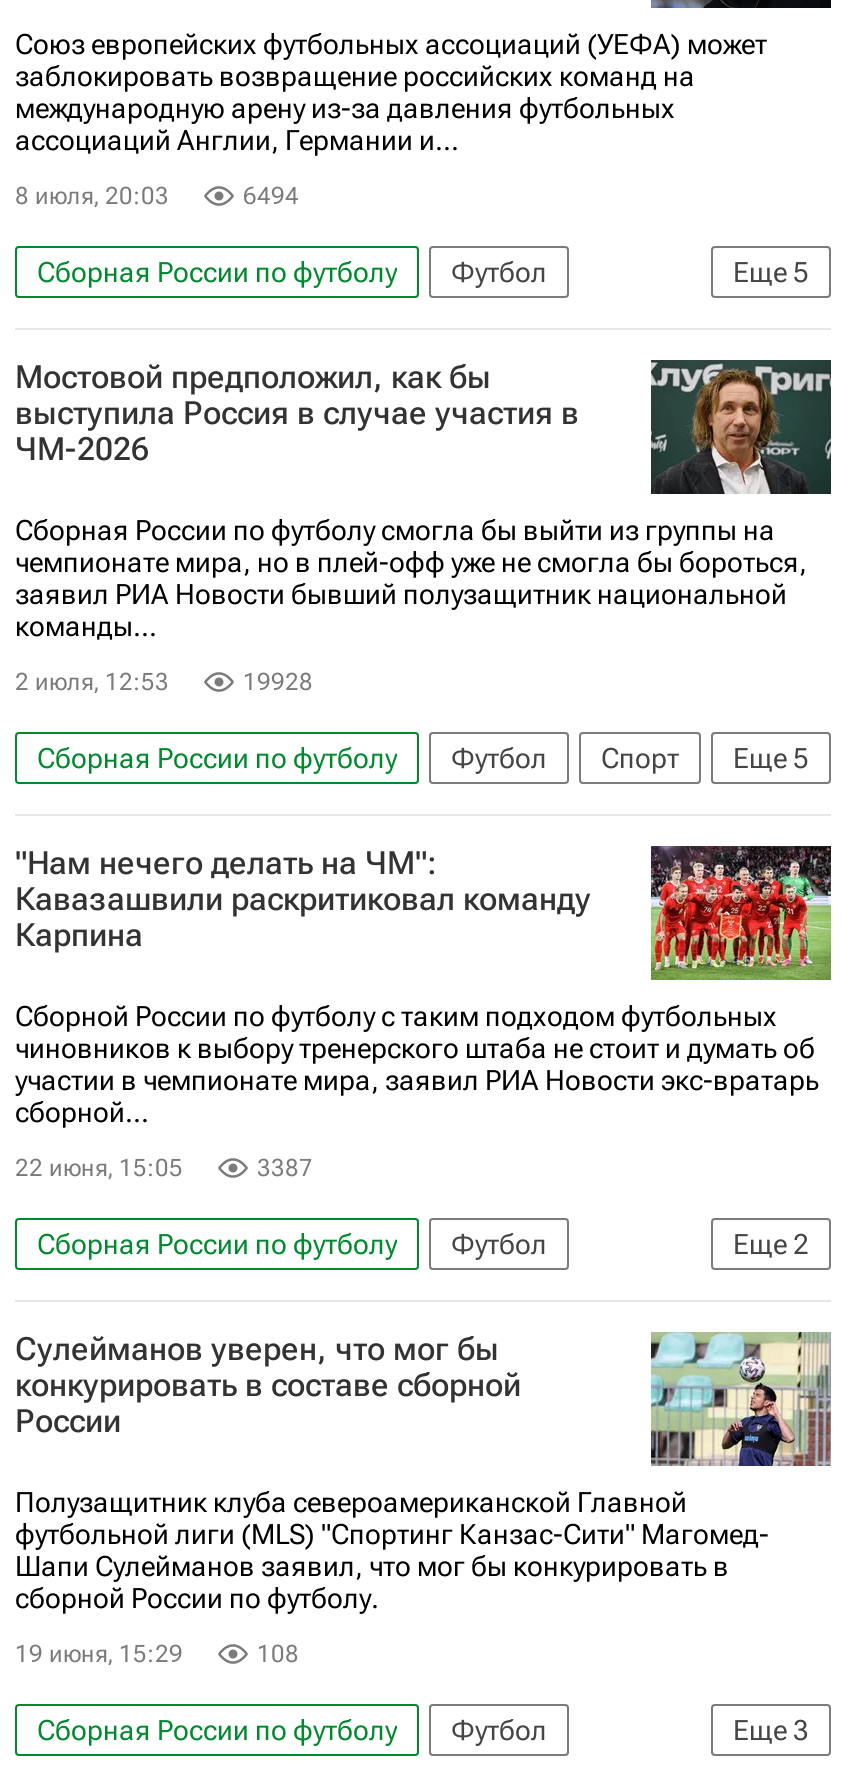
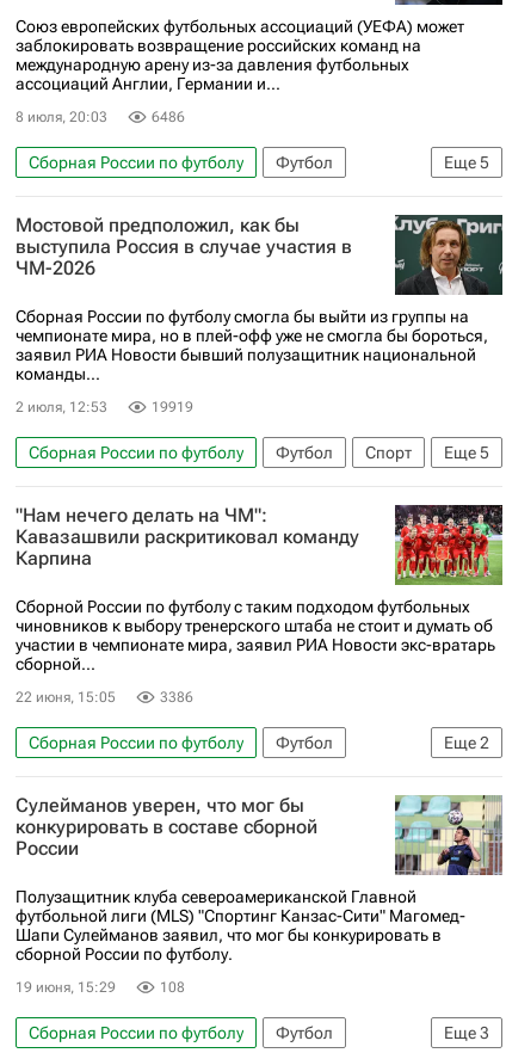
- 6494
+ 6486

- 19928
+ 19919

- 3387
+ 3386
